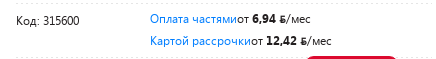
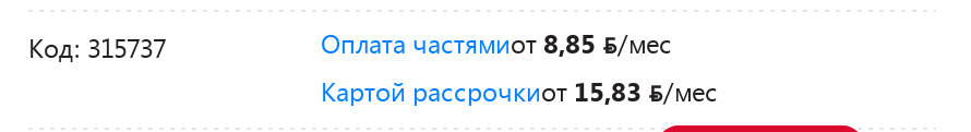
- Код: 315600
+ Код: 315737

- Оплата частямиот 6,94
+ Оплата частямиот 8,85

- Картой рассрочкиот 12,42
+ Картой рассрочкиот 15,83
